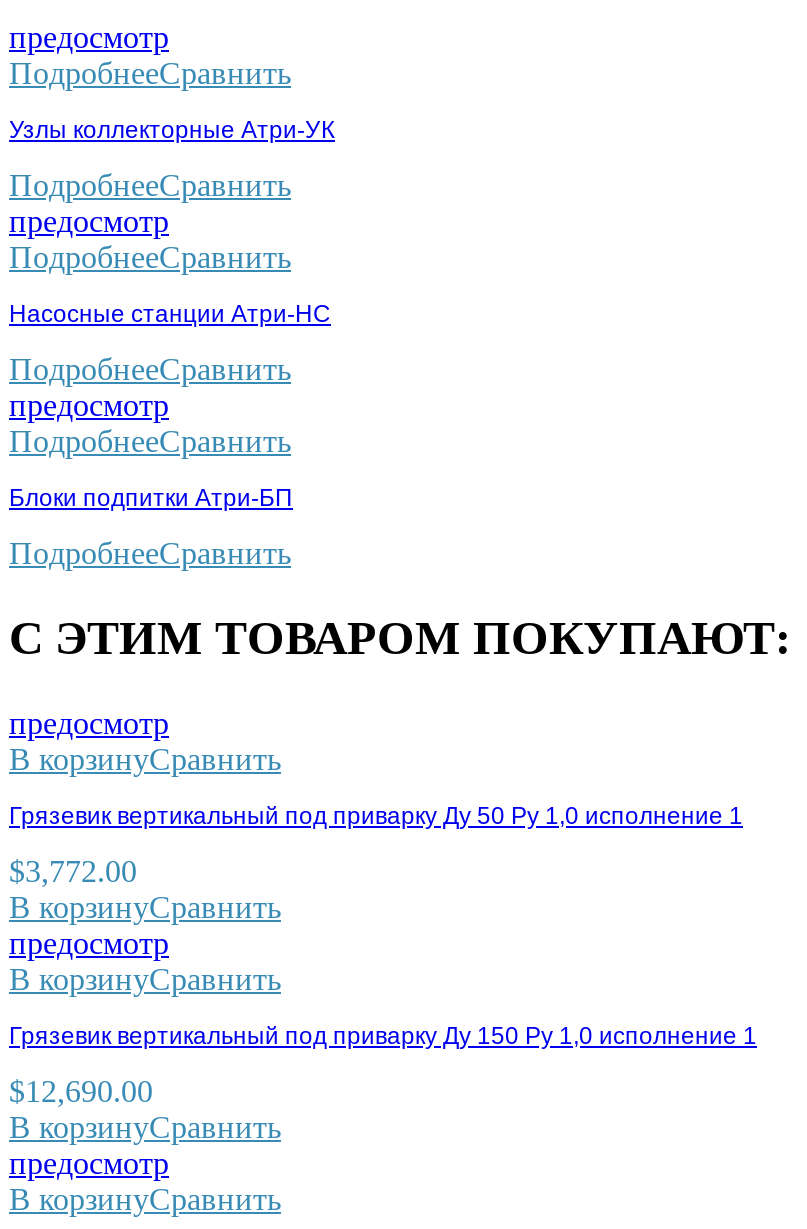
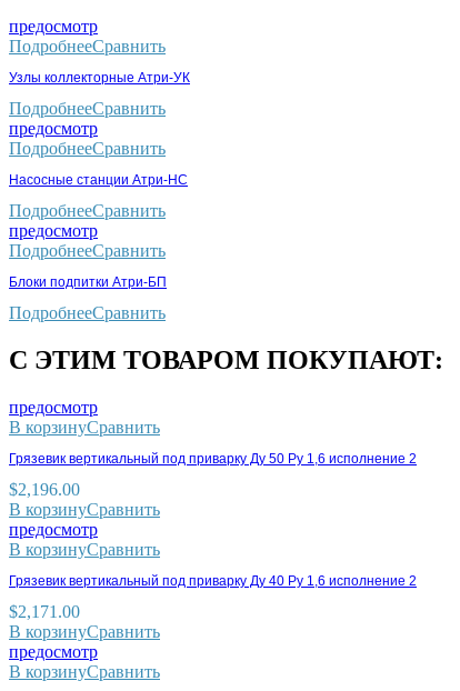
- Грязевик вертикальный под приварку Ду 50 Ру 1,0 исполнение 1
+ Грязевик вертикальный под приварку Ду 50 Ру 1,6 исполнение 2

- $3,772.00
+ $2,196.00

- Грязевик вертикальный под приварку Ду 150 Ру 1,0 исполнение 1
+ Грязевик вертикальный под приварку Ду 40 Ру 1,6 исполнение 2

- $12,690.00
+ $2,171.00
